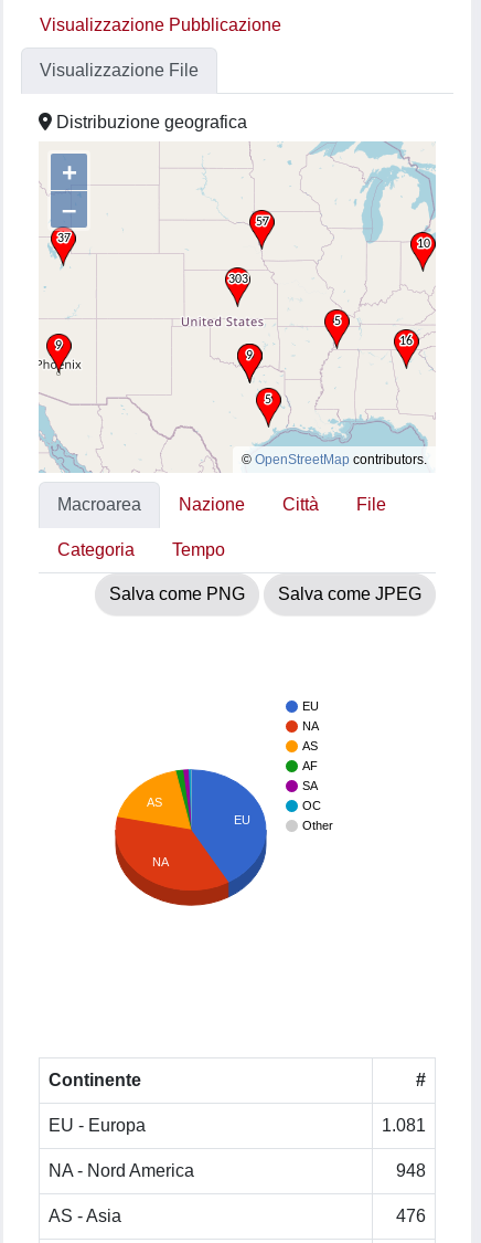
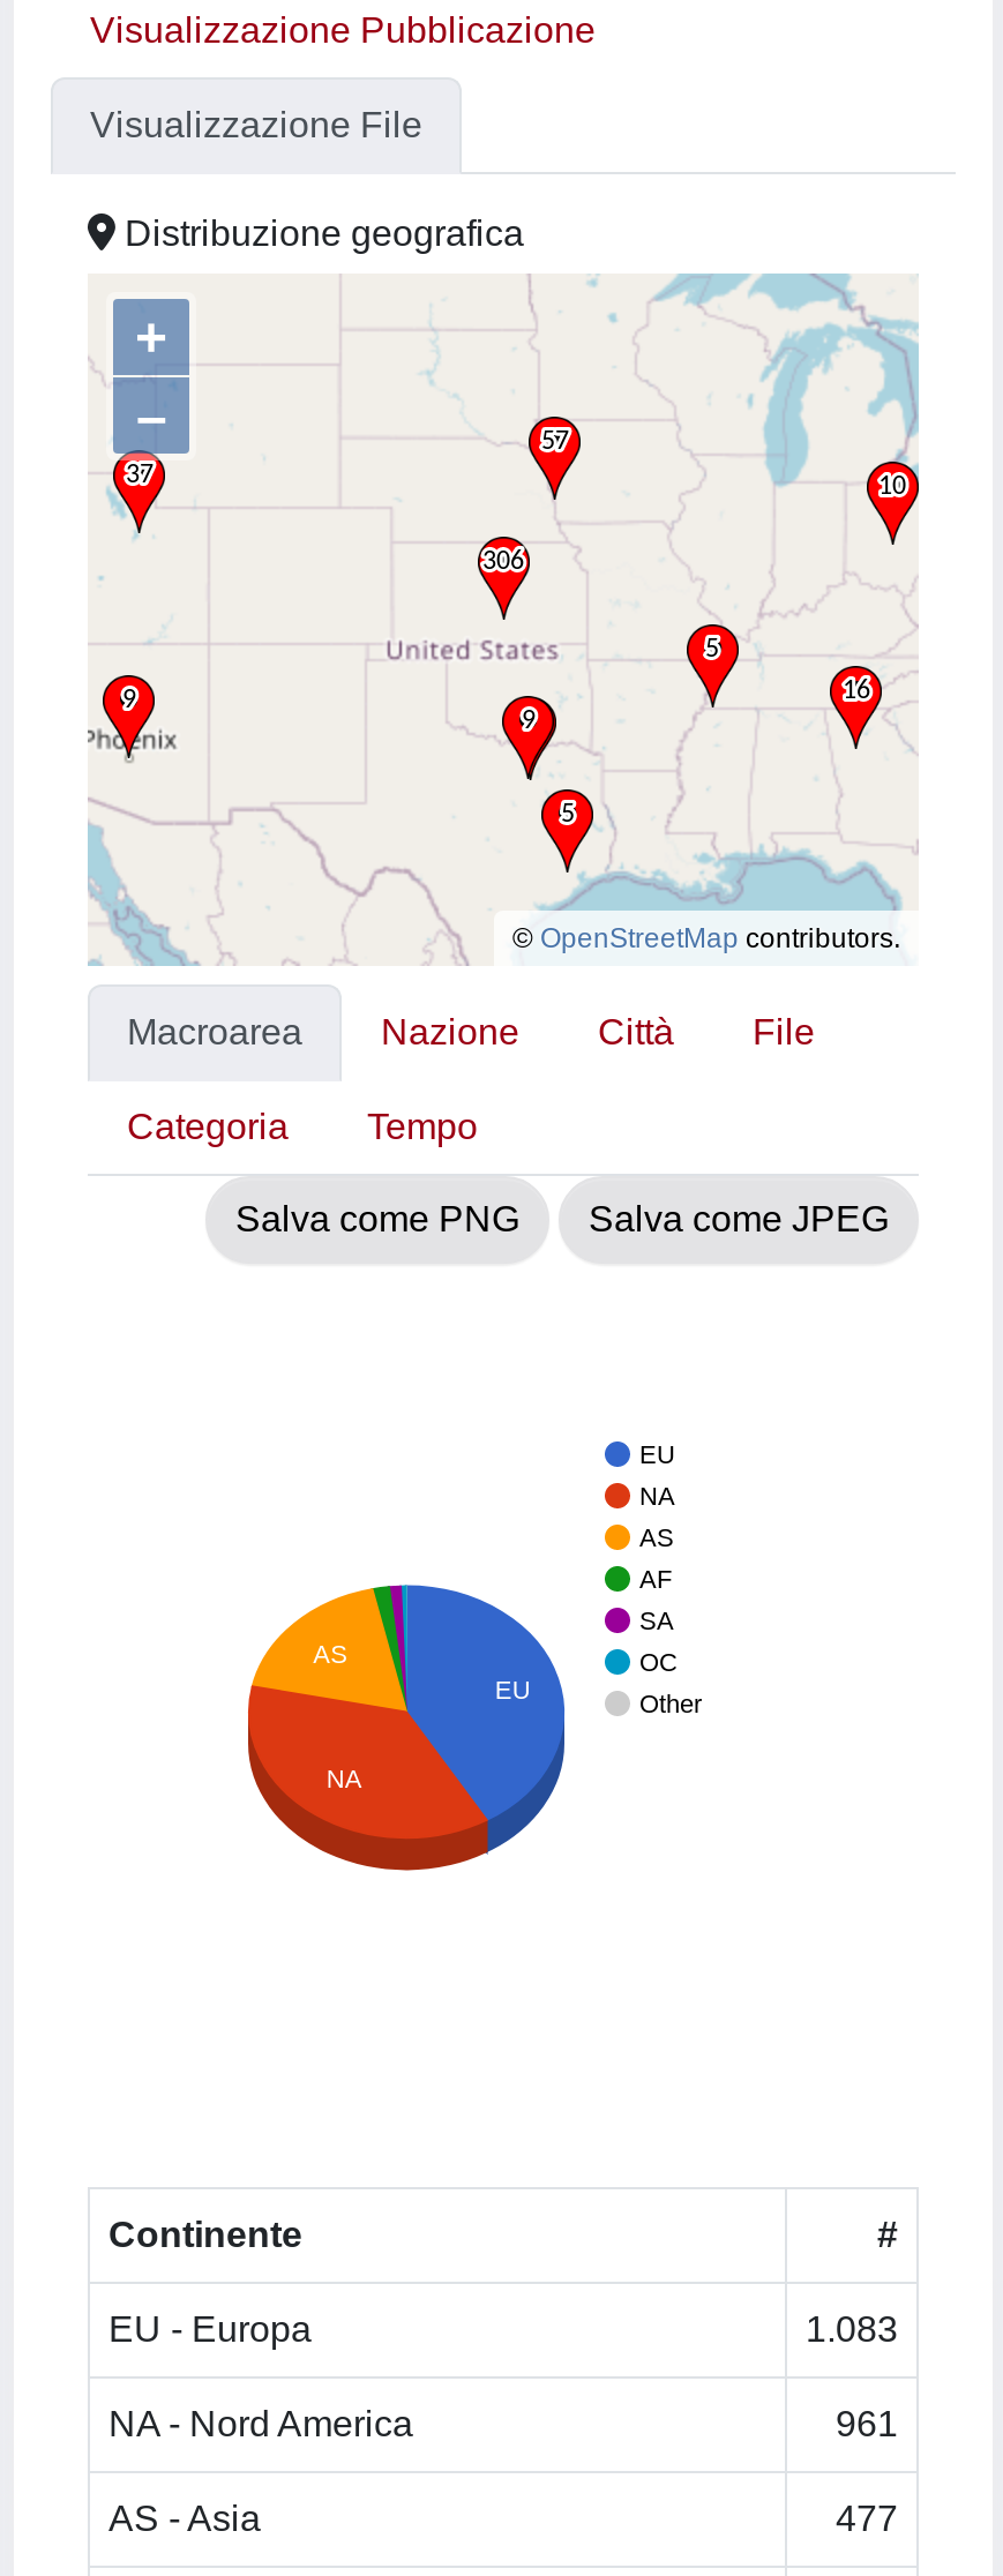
- 1.081
+ 1.083

- 948
+ 961

- 476
+ 477
